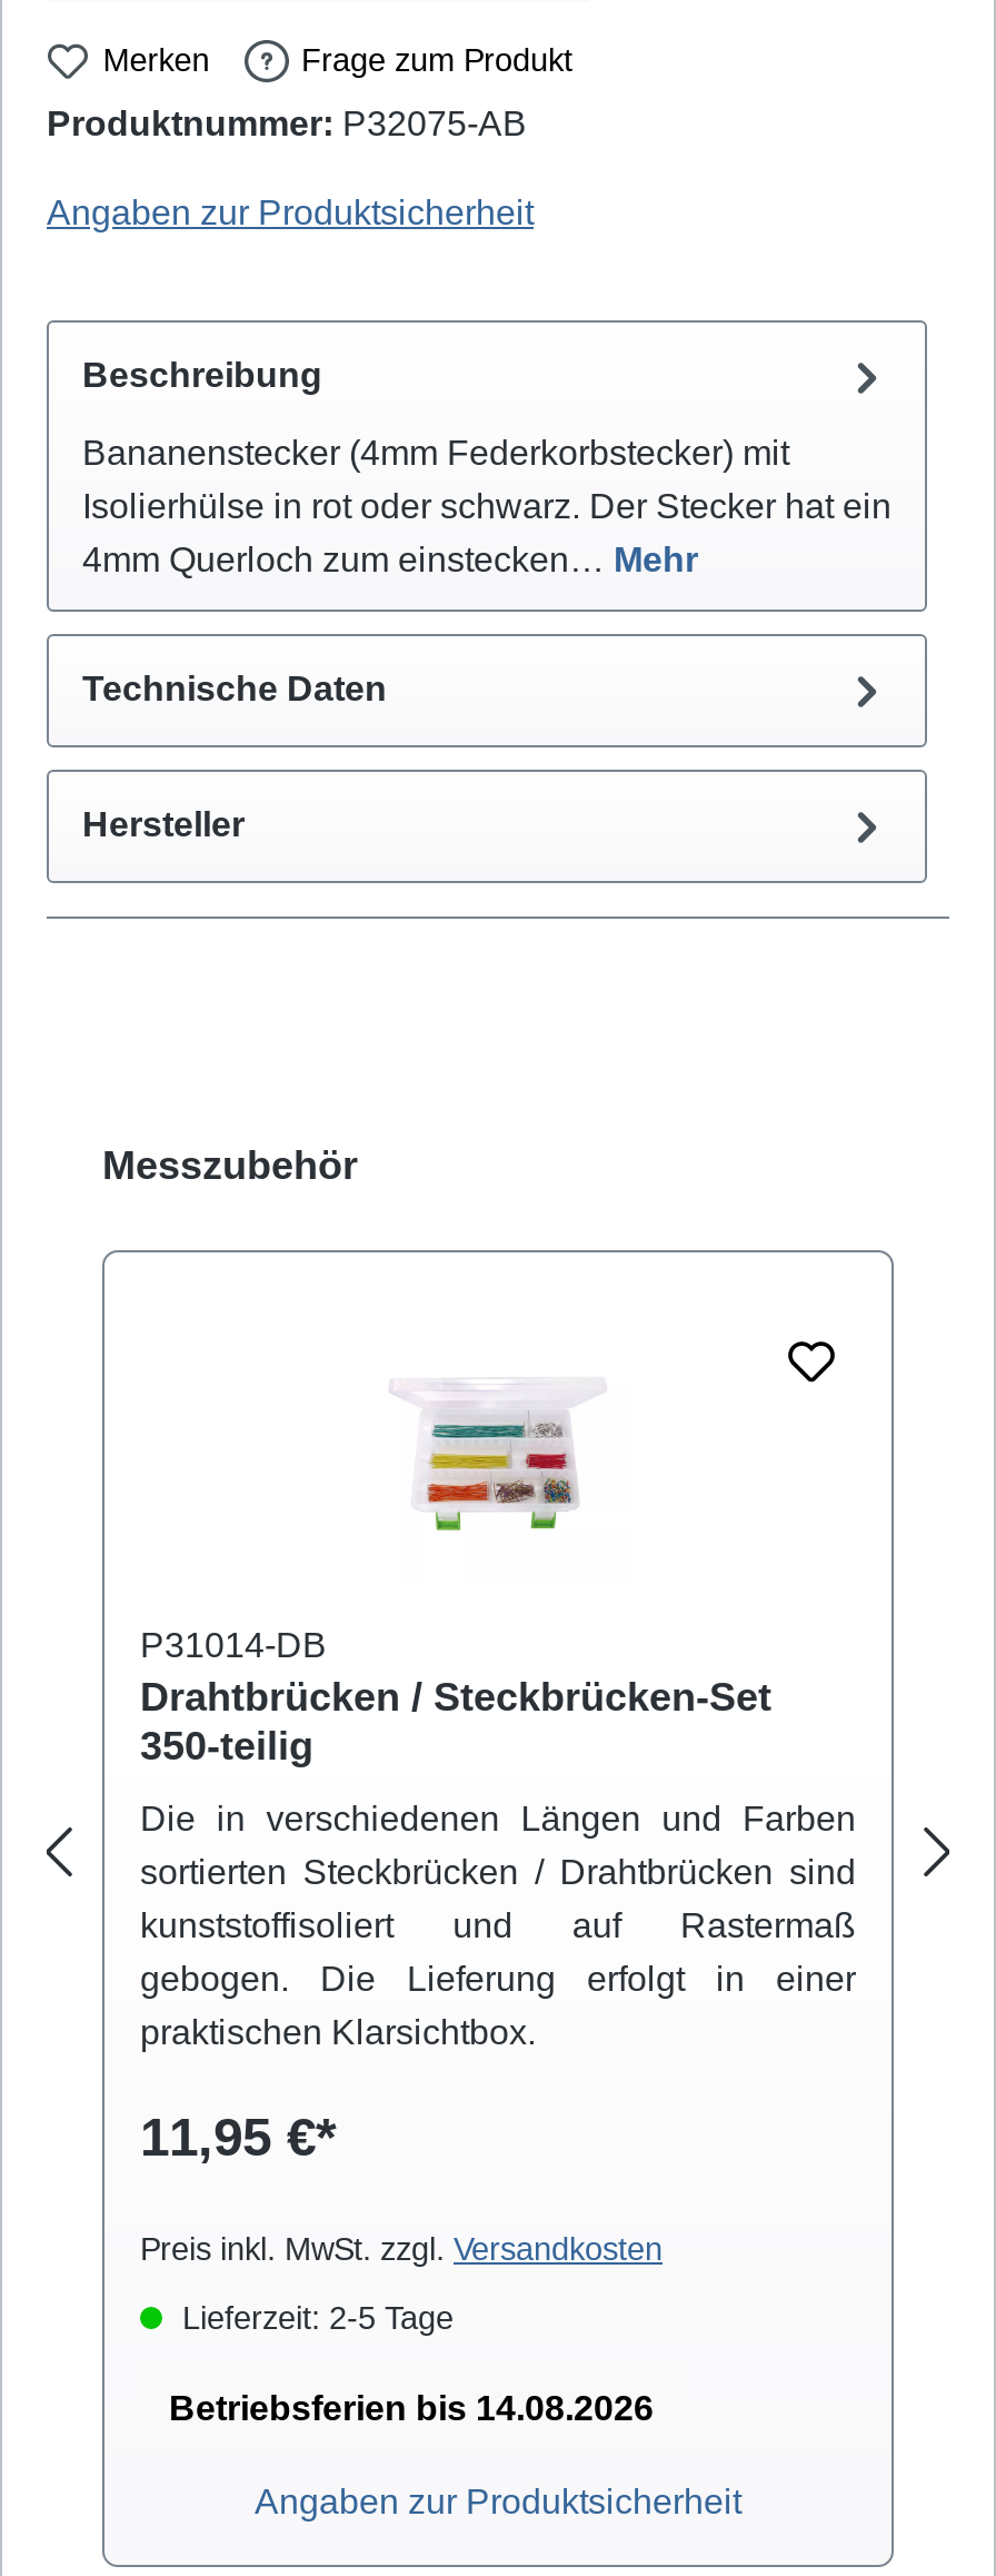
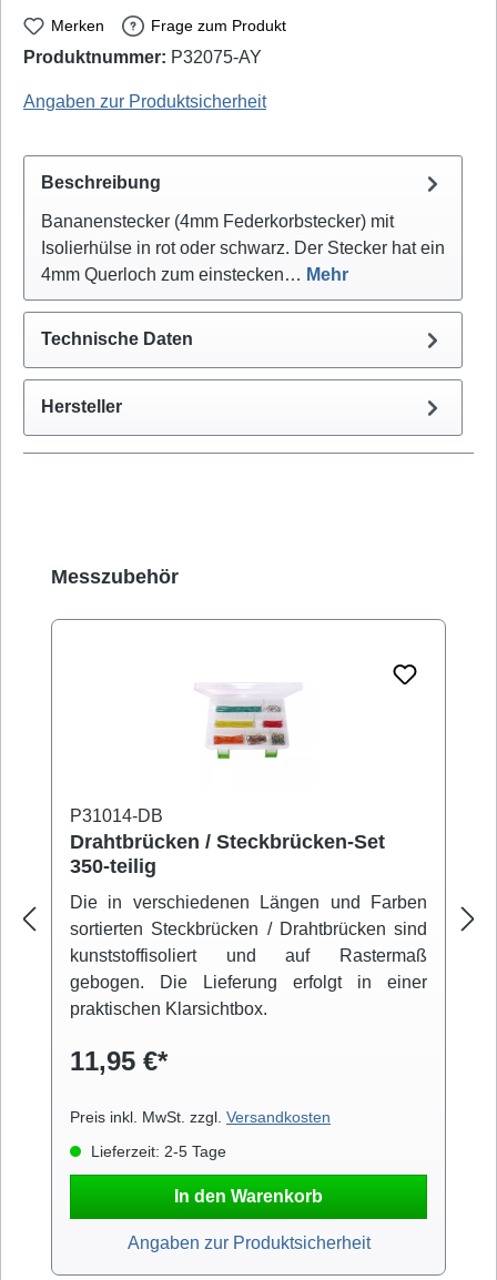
- Produktnummer: P32075-AB
+ Produktnummer: P32075-AY

- Betriebsferien bis 14.08.2026
+ In den Warenkorb
